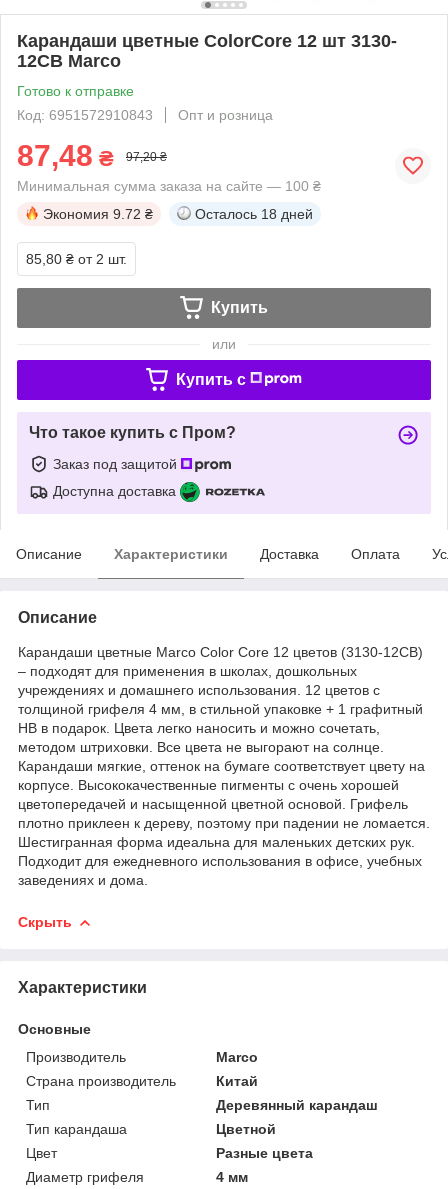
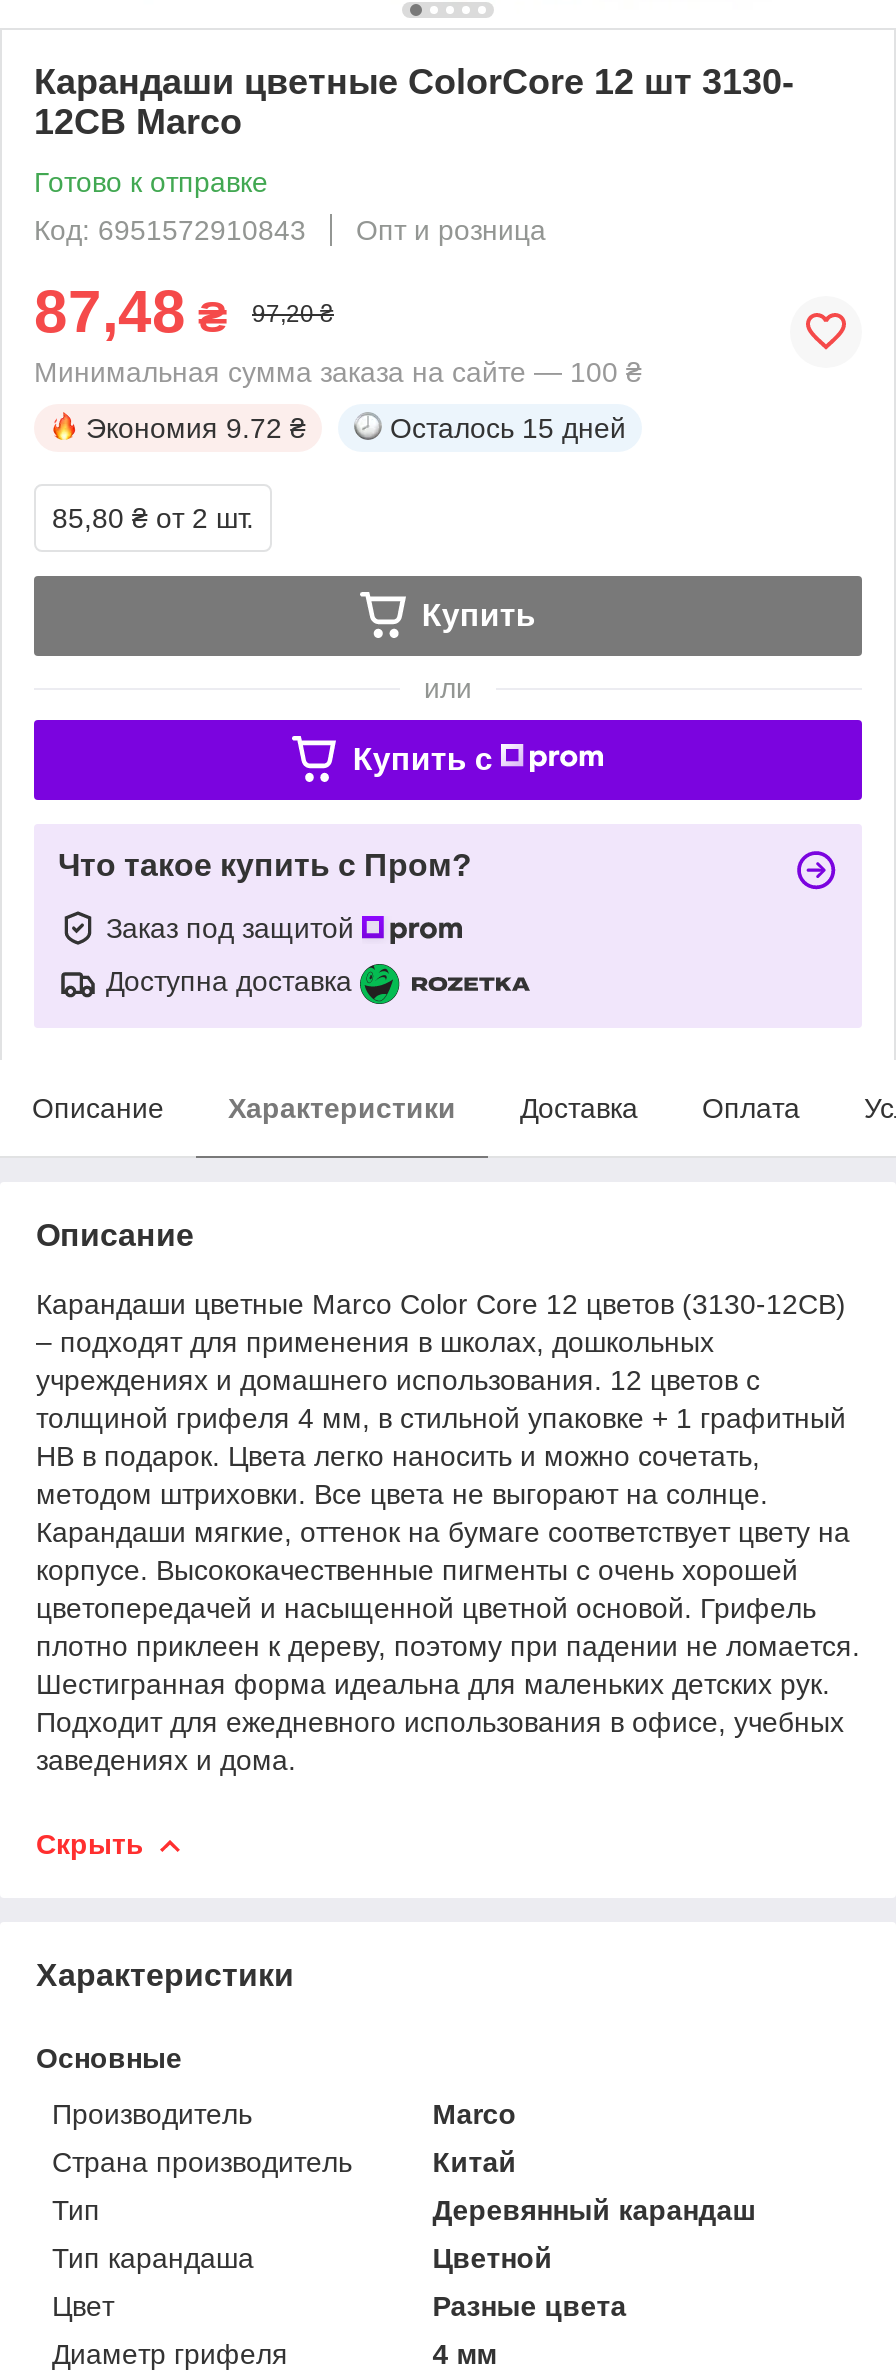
- Осталось 18 дней
+ Осталось 15 дней
